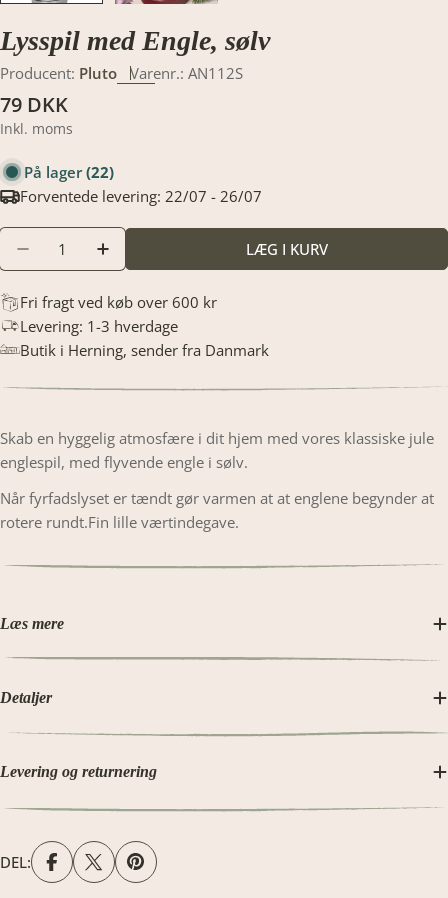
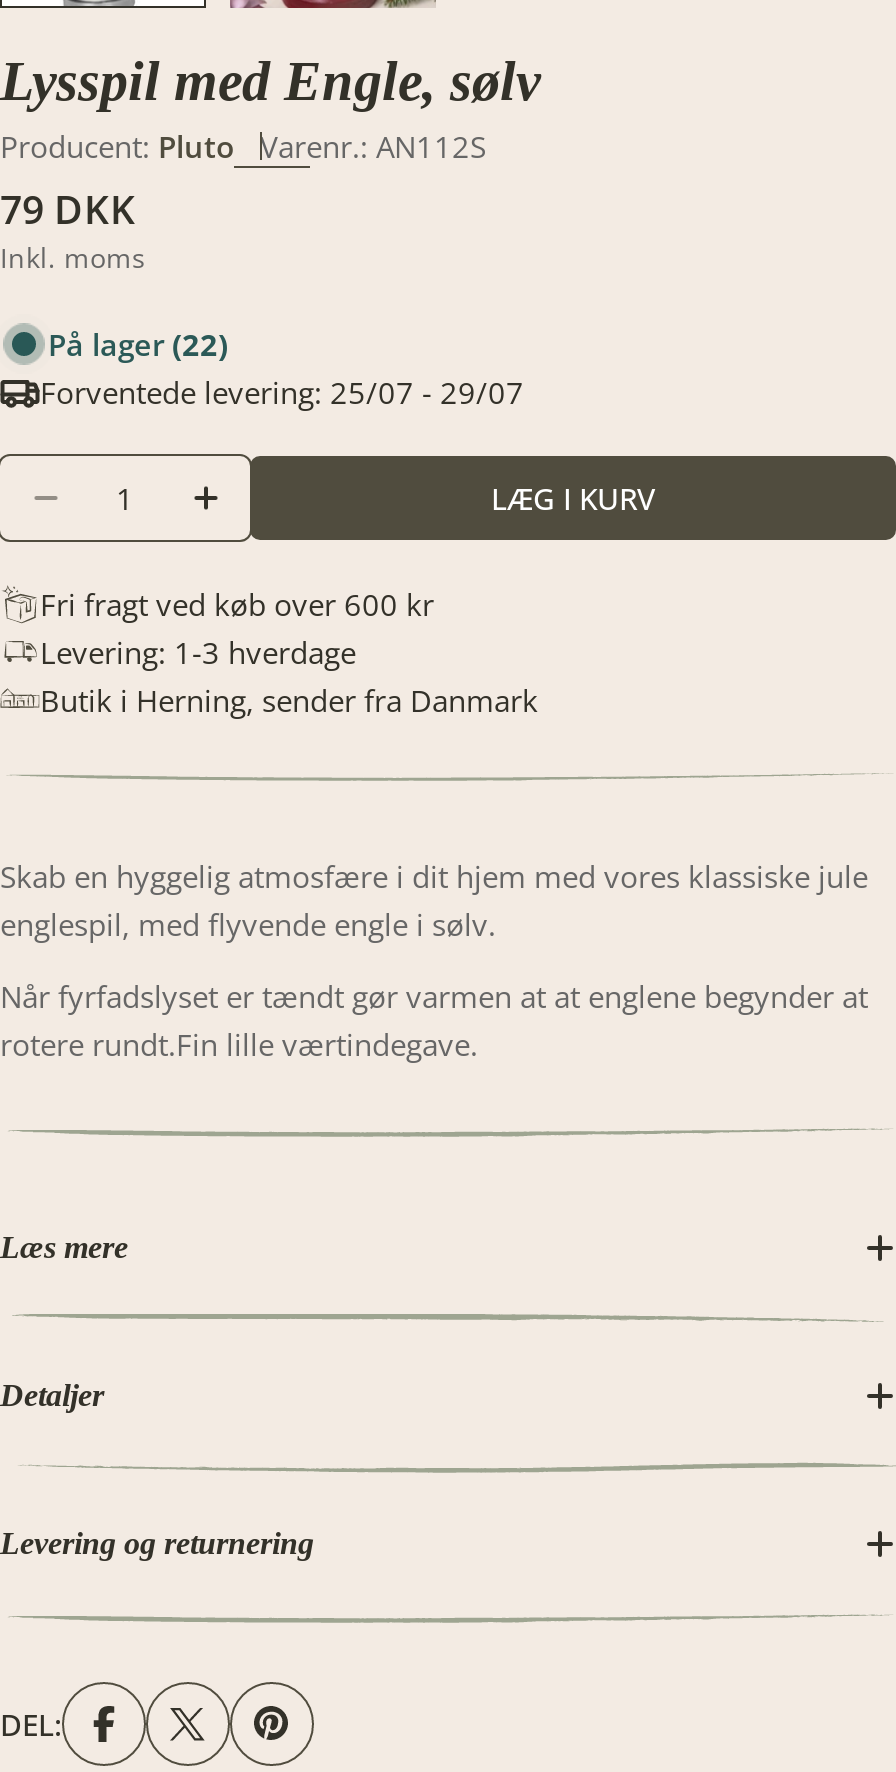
- Forventede levering: 22/07 - 26/07
+ Forventede levering: 25/07 - 29/07
